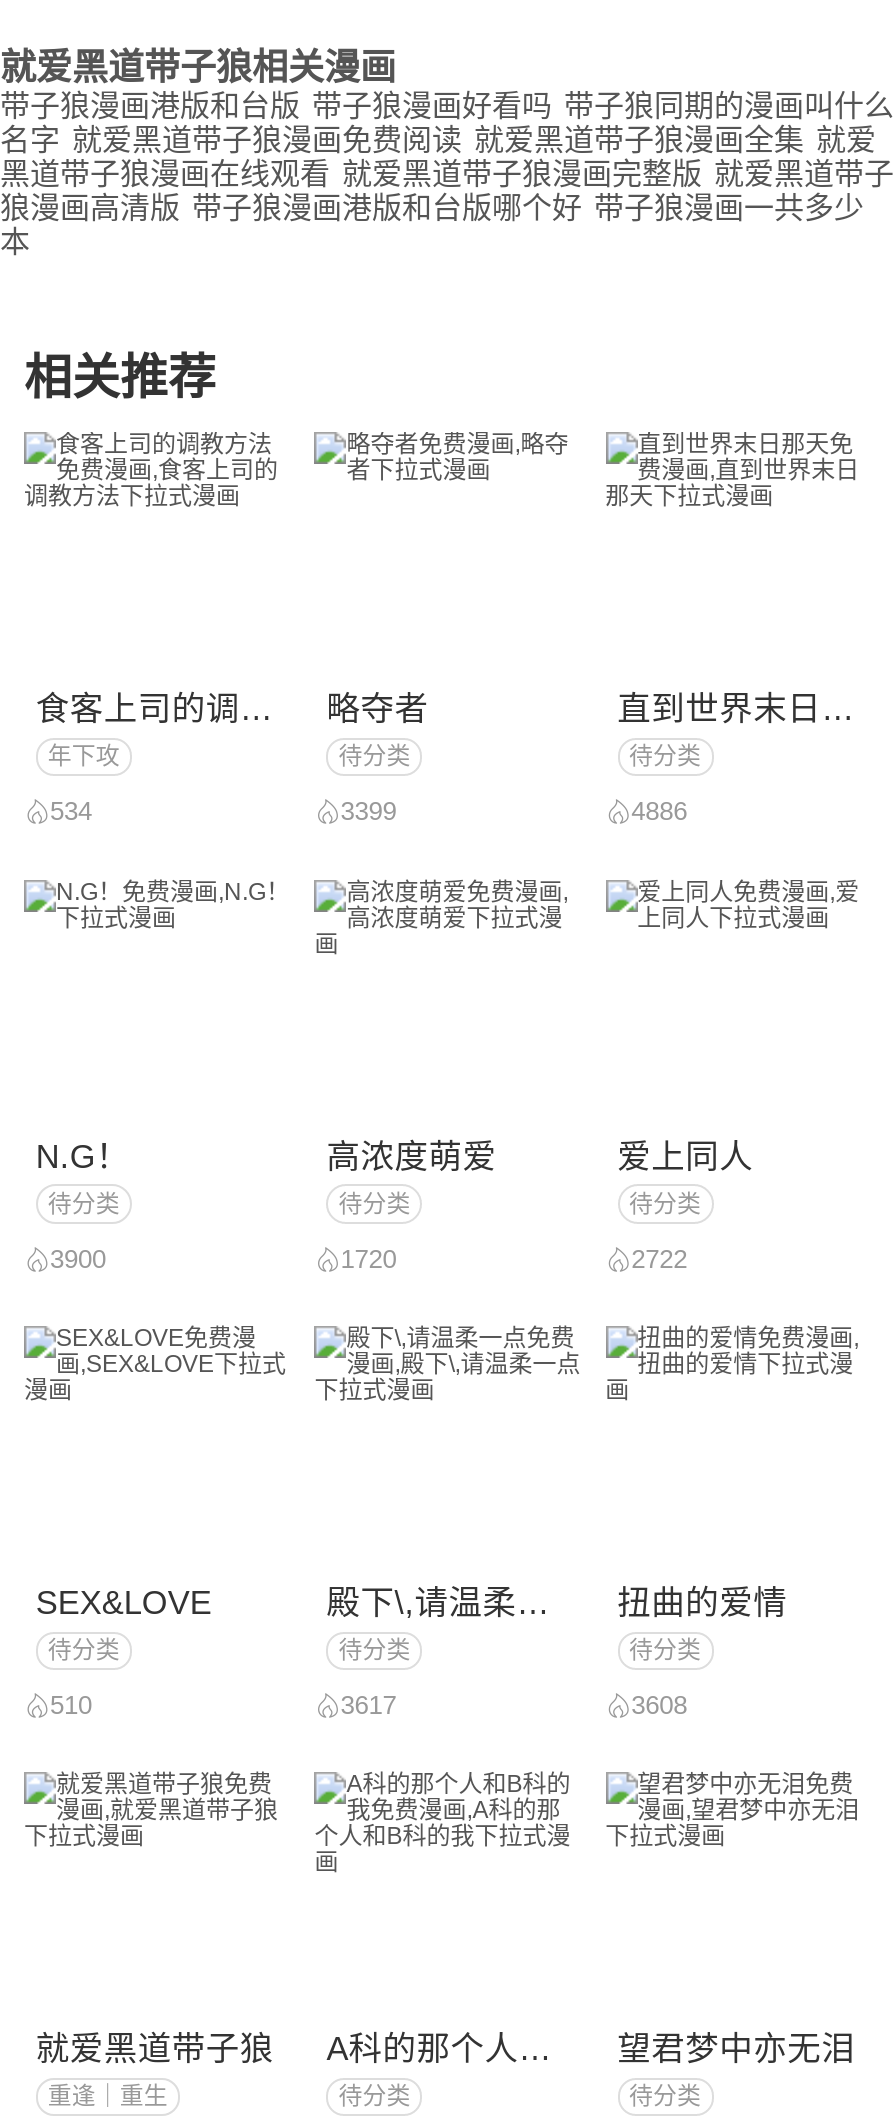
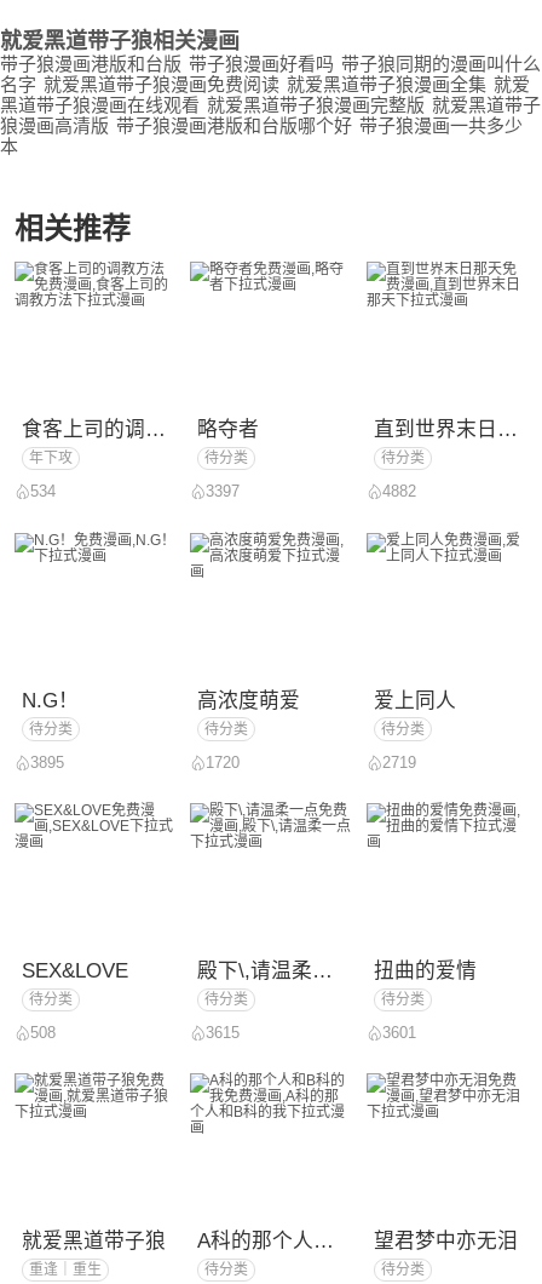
- 3399
+ 3397

- 4886
+ 4882

- 3900
+ 3895

- 2722
+ 2719

- 510
+ 508

- 3617
+ 3615

- 3608
+ 3601
